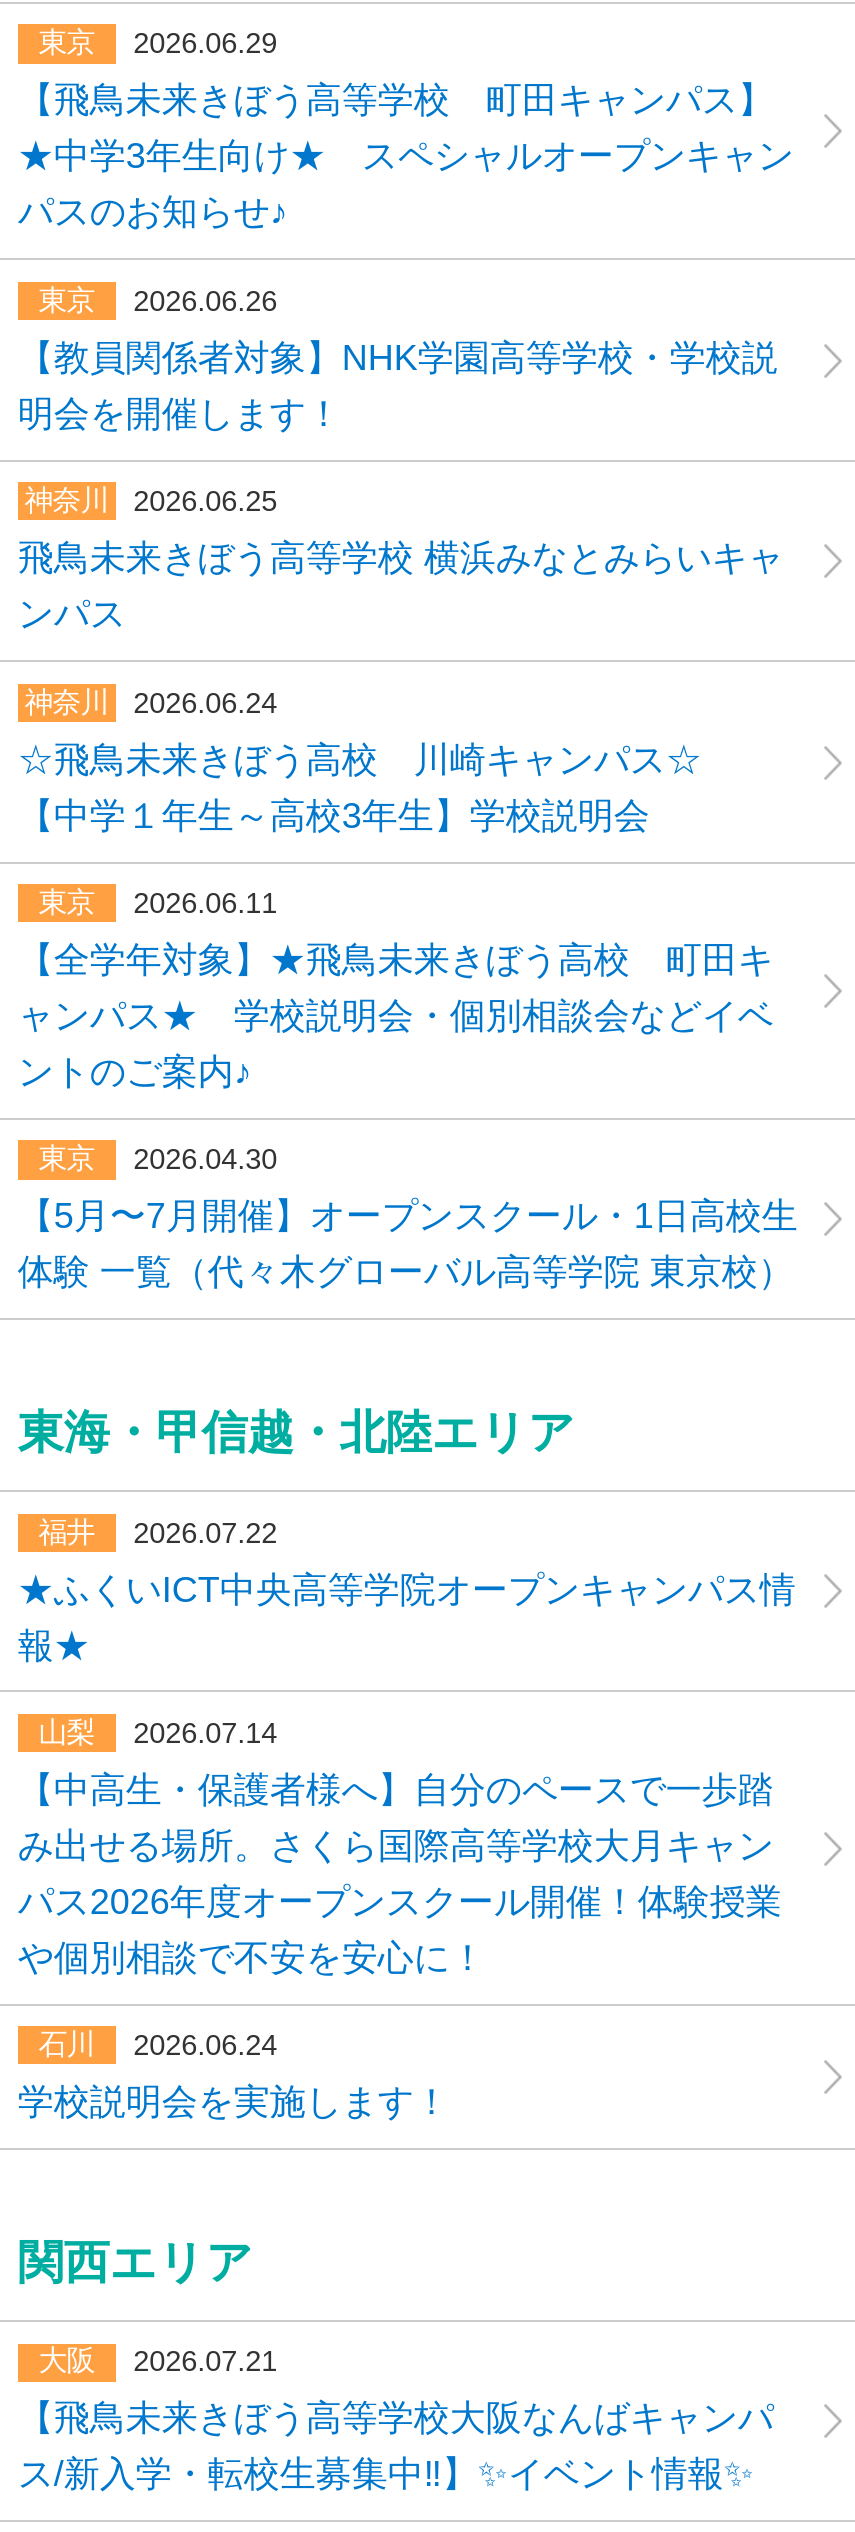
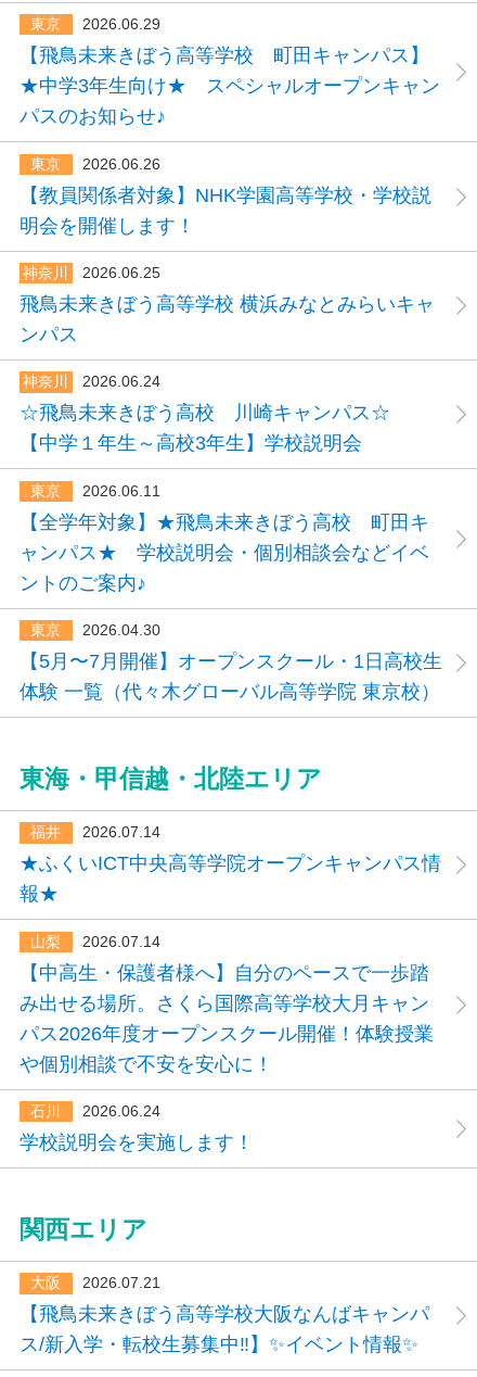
- 福井 2026.07.22
+ 福井 2026.07.14
